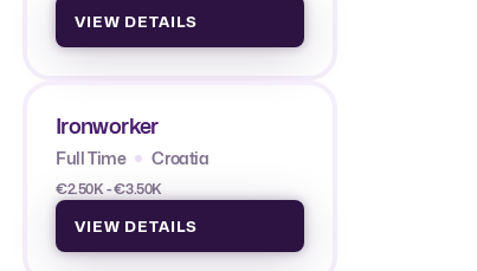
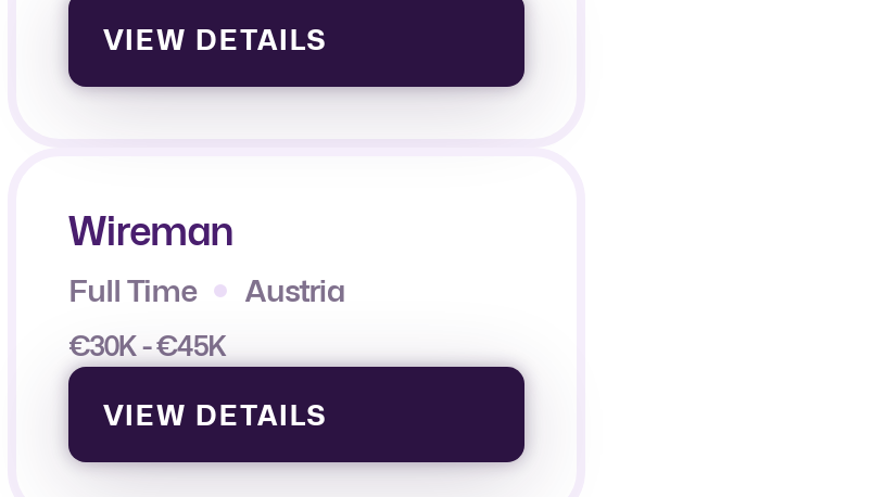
- Ironworker
+ Wireman

- Croatia
+ Austria

- €2.50K - €3.50K
+ €30K - €45K
